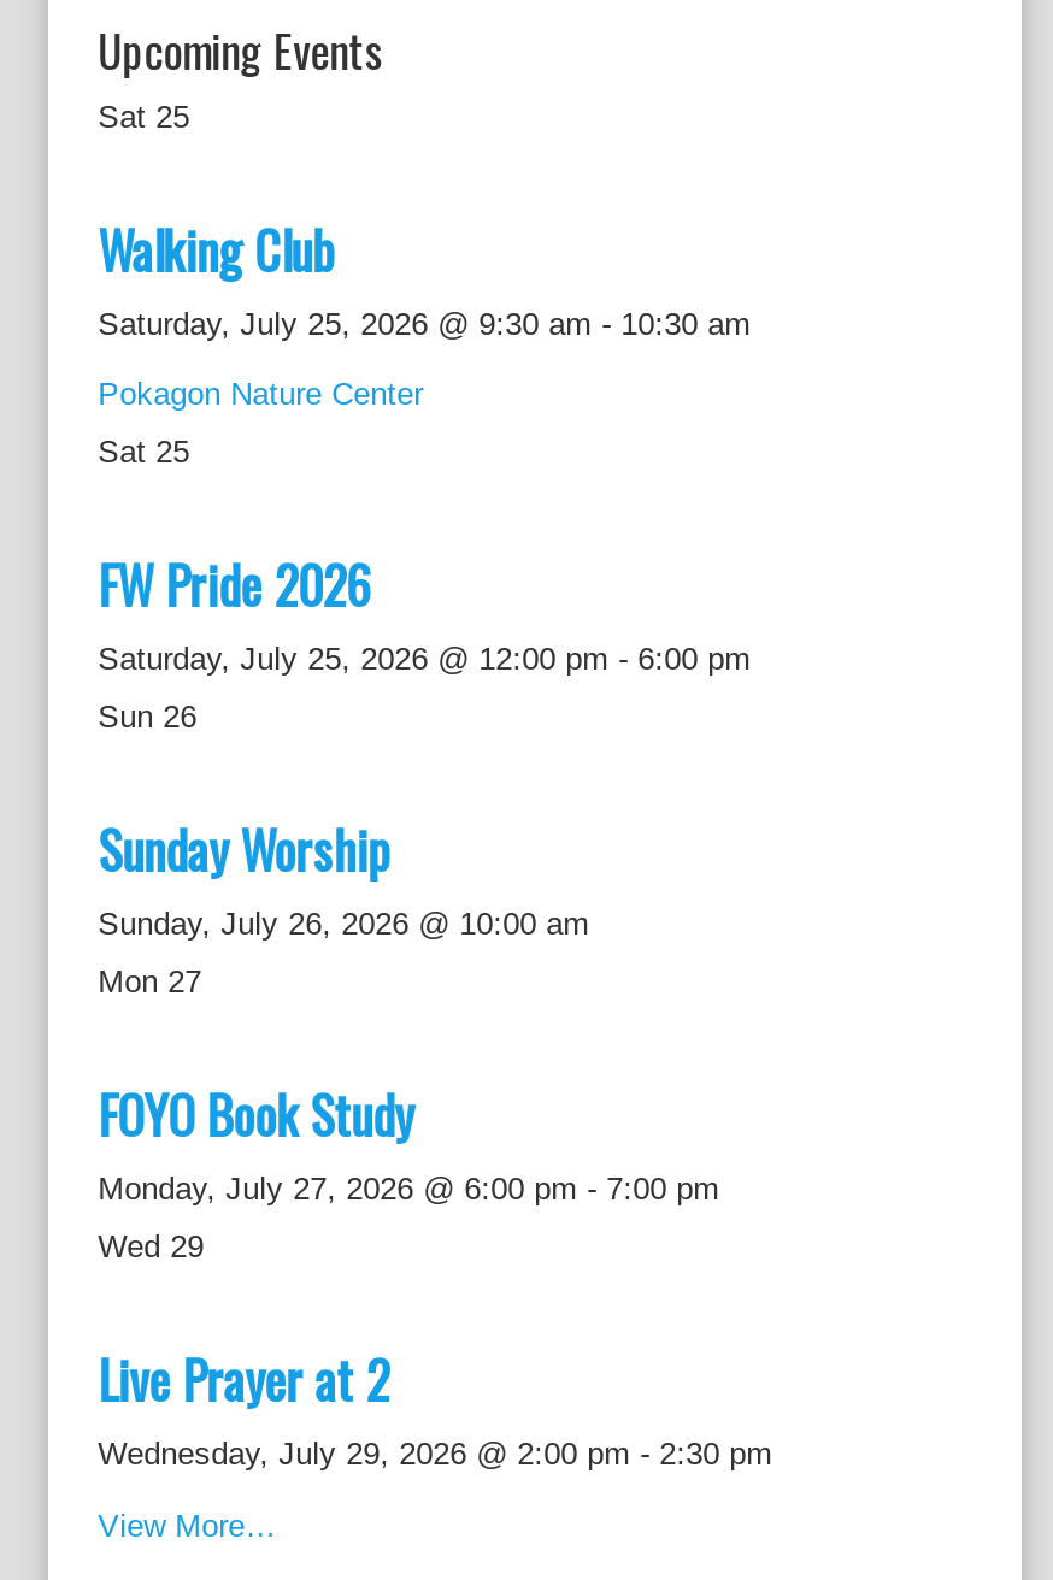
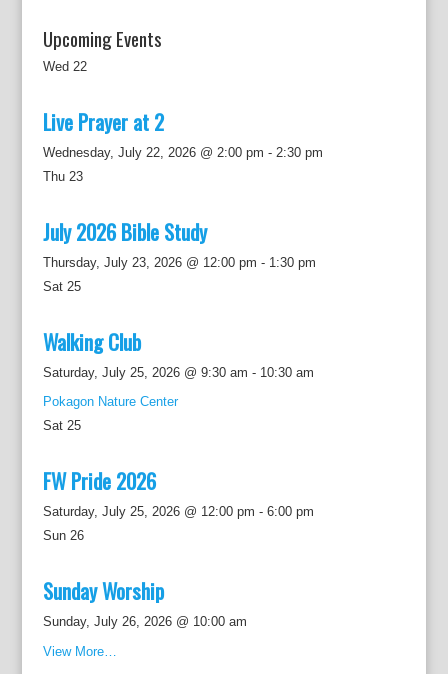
+ Wed 22
+ Wednesday, July 22, 2026 @ 2:00 pm - 2:30 pm
+ Thu 23
+ July 2026 Bible Study
+ Thursday, July 23, 2026 @ 12:00 pm - 1:30 pm

moved down: Sat 25 | Walking Club | Saturday, July 25, 2026 @ 9:30 am - 10:30 am | ... | Sunday Worship | Sunday, July 26, 2026 @ 10:00 am

- Mon 27
- FOYO Book Study
- Monday, July 27, 2026 @ 6:00 pm - 7:00 pm
- Wed 29
- Wednesday, July 29, 2026 @ 2:00 pm - 2:30 pm

moved up: Live Prayer at 2
